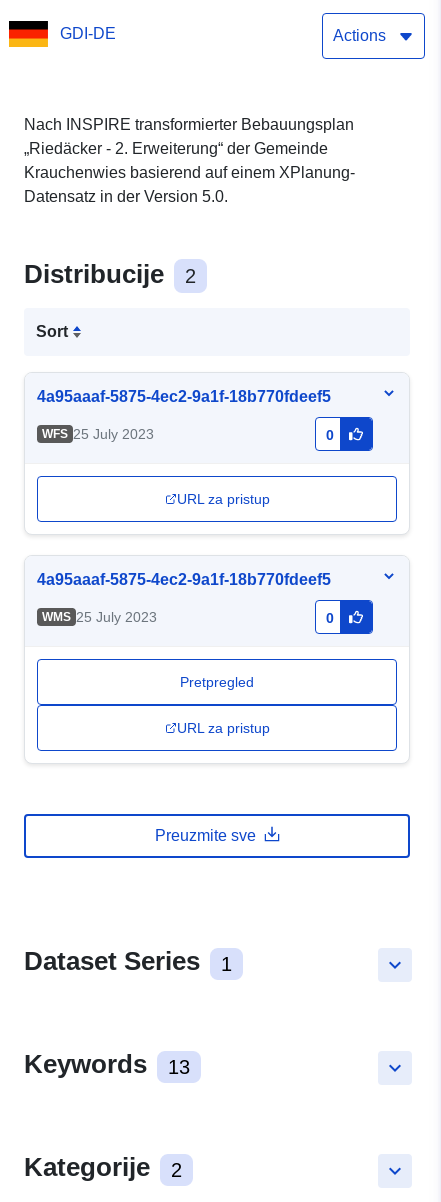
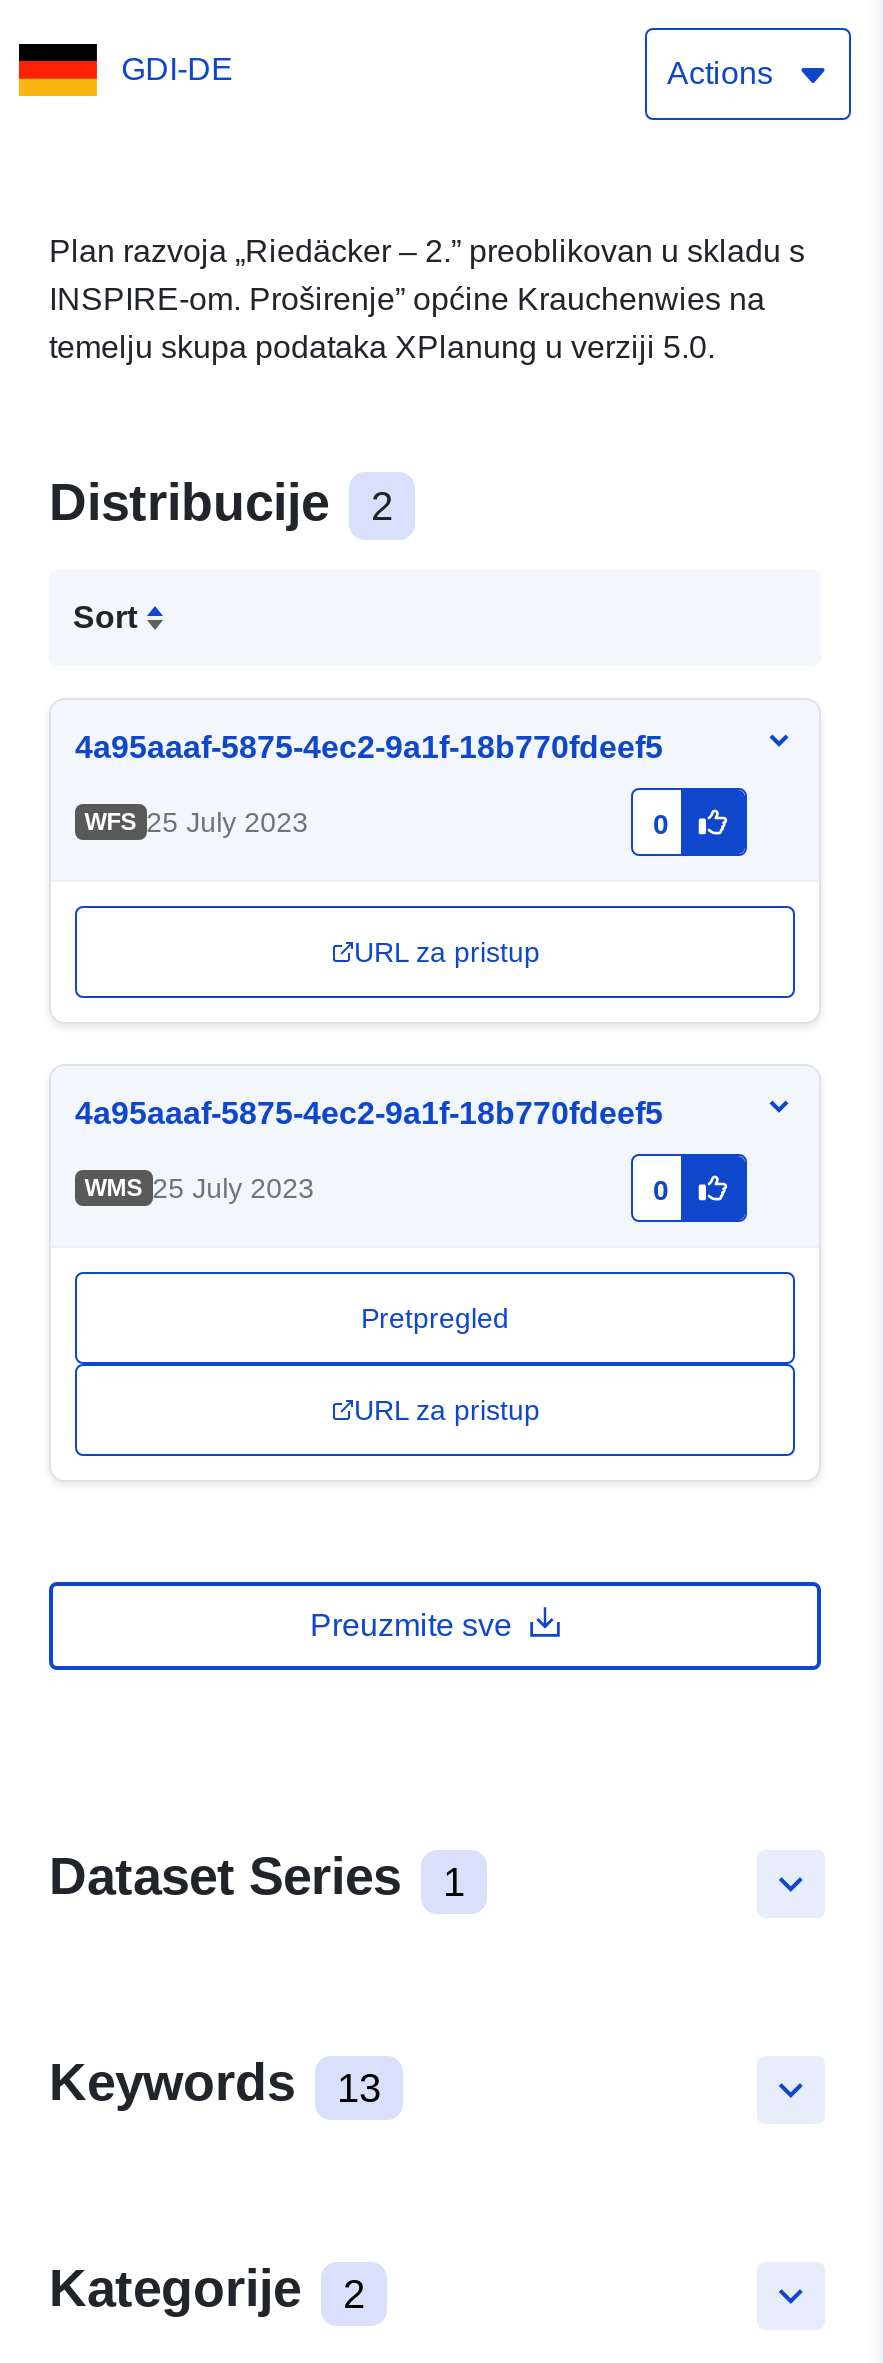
- Nach INSPIRE transformierter Bebauungsplan
- „Riedäcker - 2. Erweiterung“ der Gemeinde
- Krauchenwies basierend auf einem XPlanung-
- Datensatz in der Version 5.0.
+ Plan razvoja „Riedäcker – 2.” preoblikovan u skladu s
+ INSPIRE-om. Proširenje” općine Krauchenwies na
+ temelju skupa podataka XPlanung u verziji 5.0.
